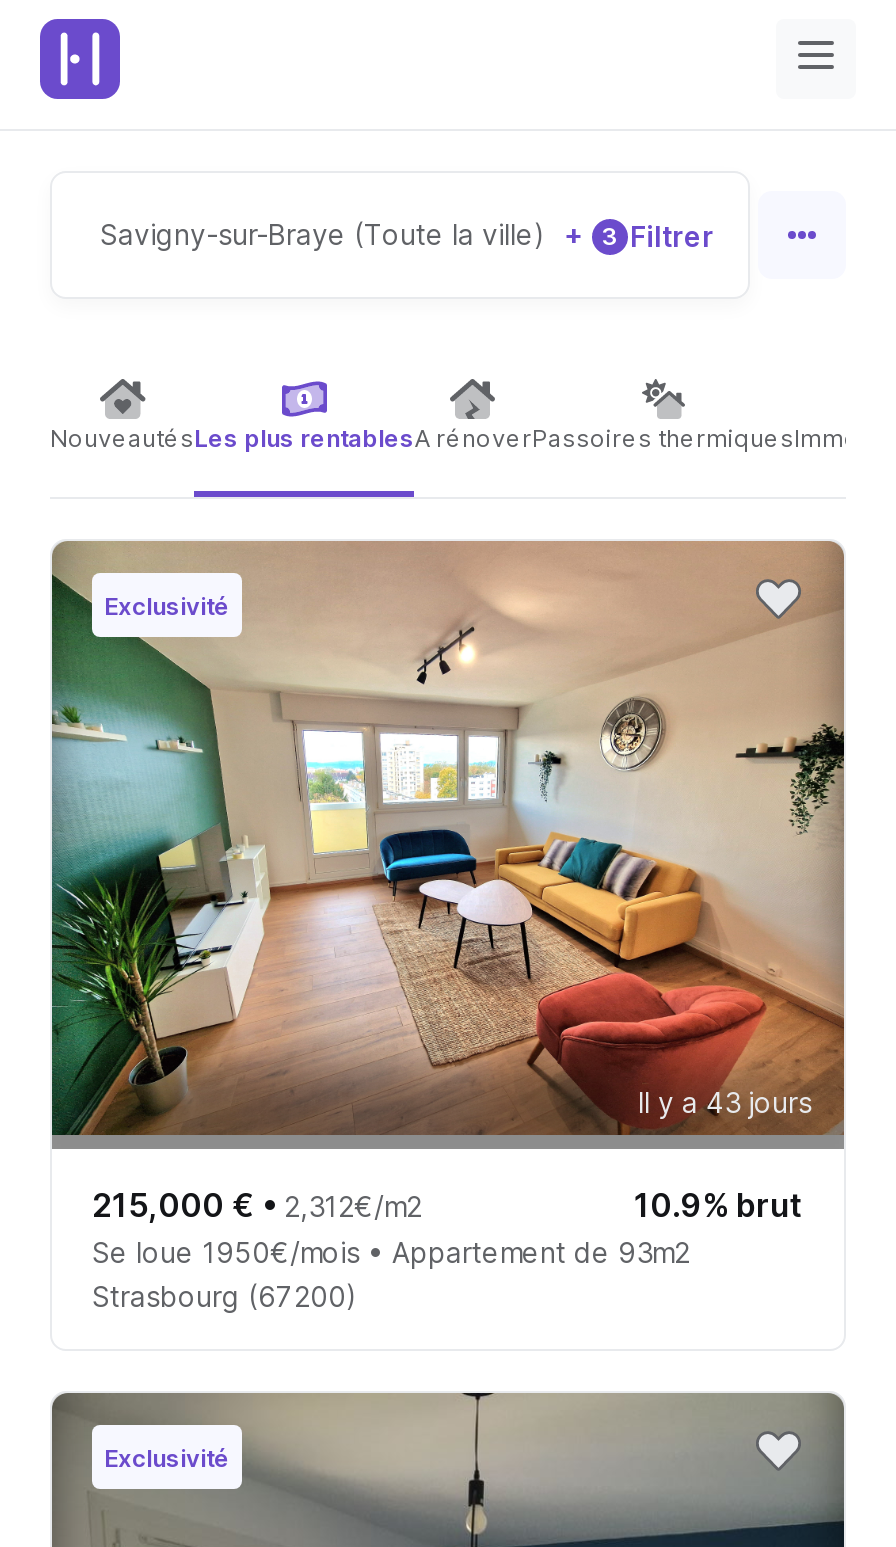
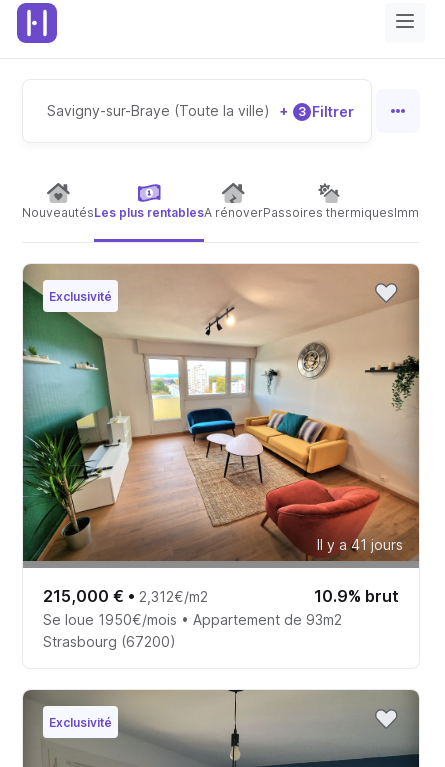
- Il y a 43 jours
+ Il y a 41 jours
